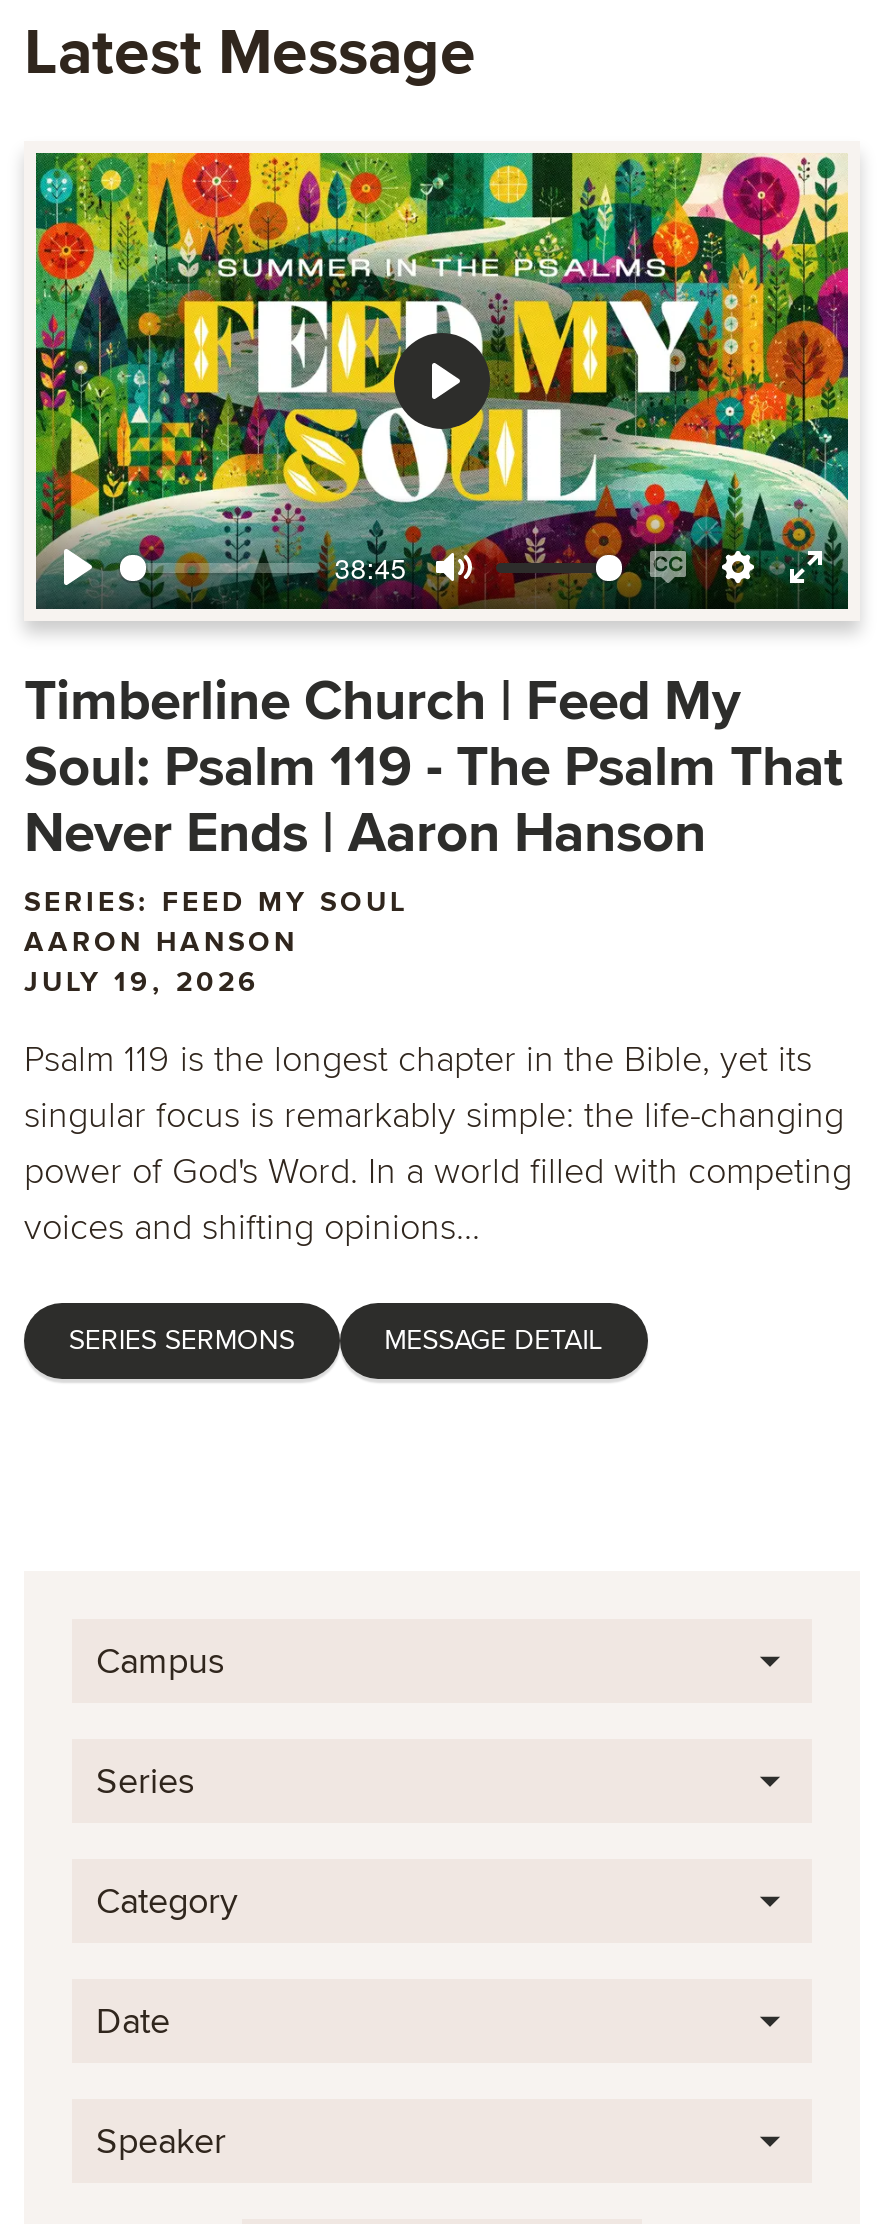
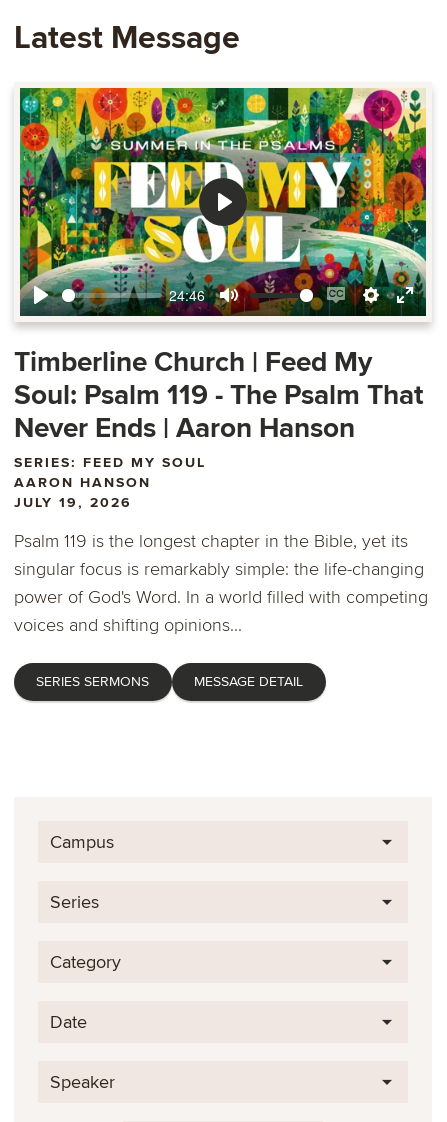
- 38:45
+ 24:46
